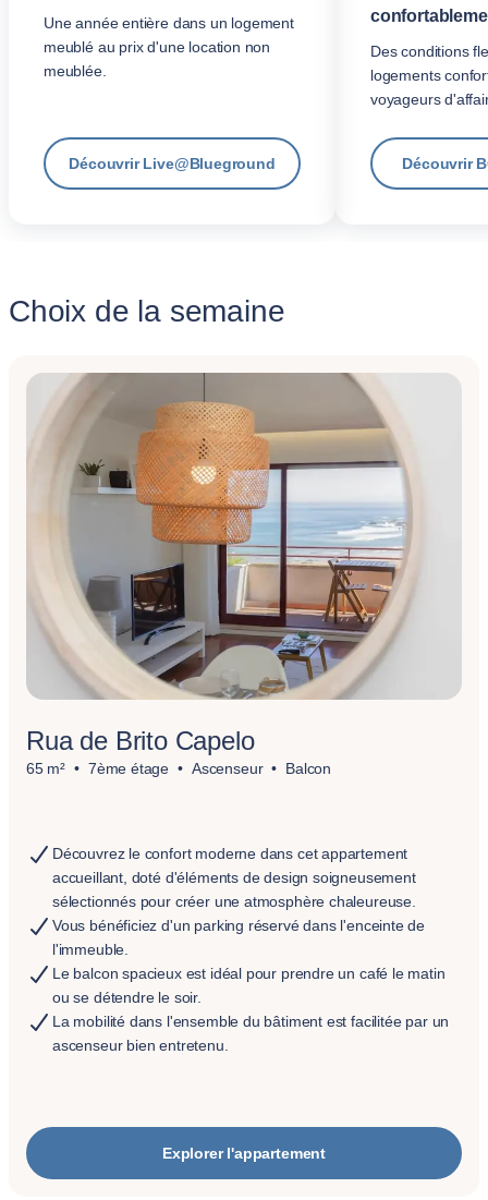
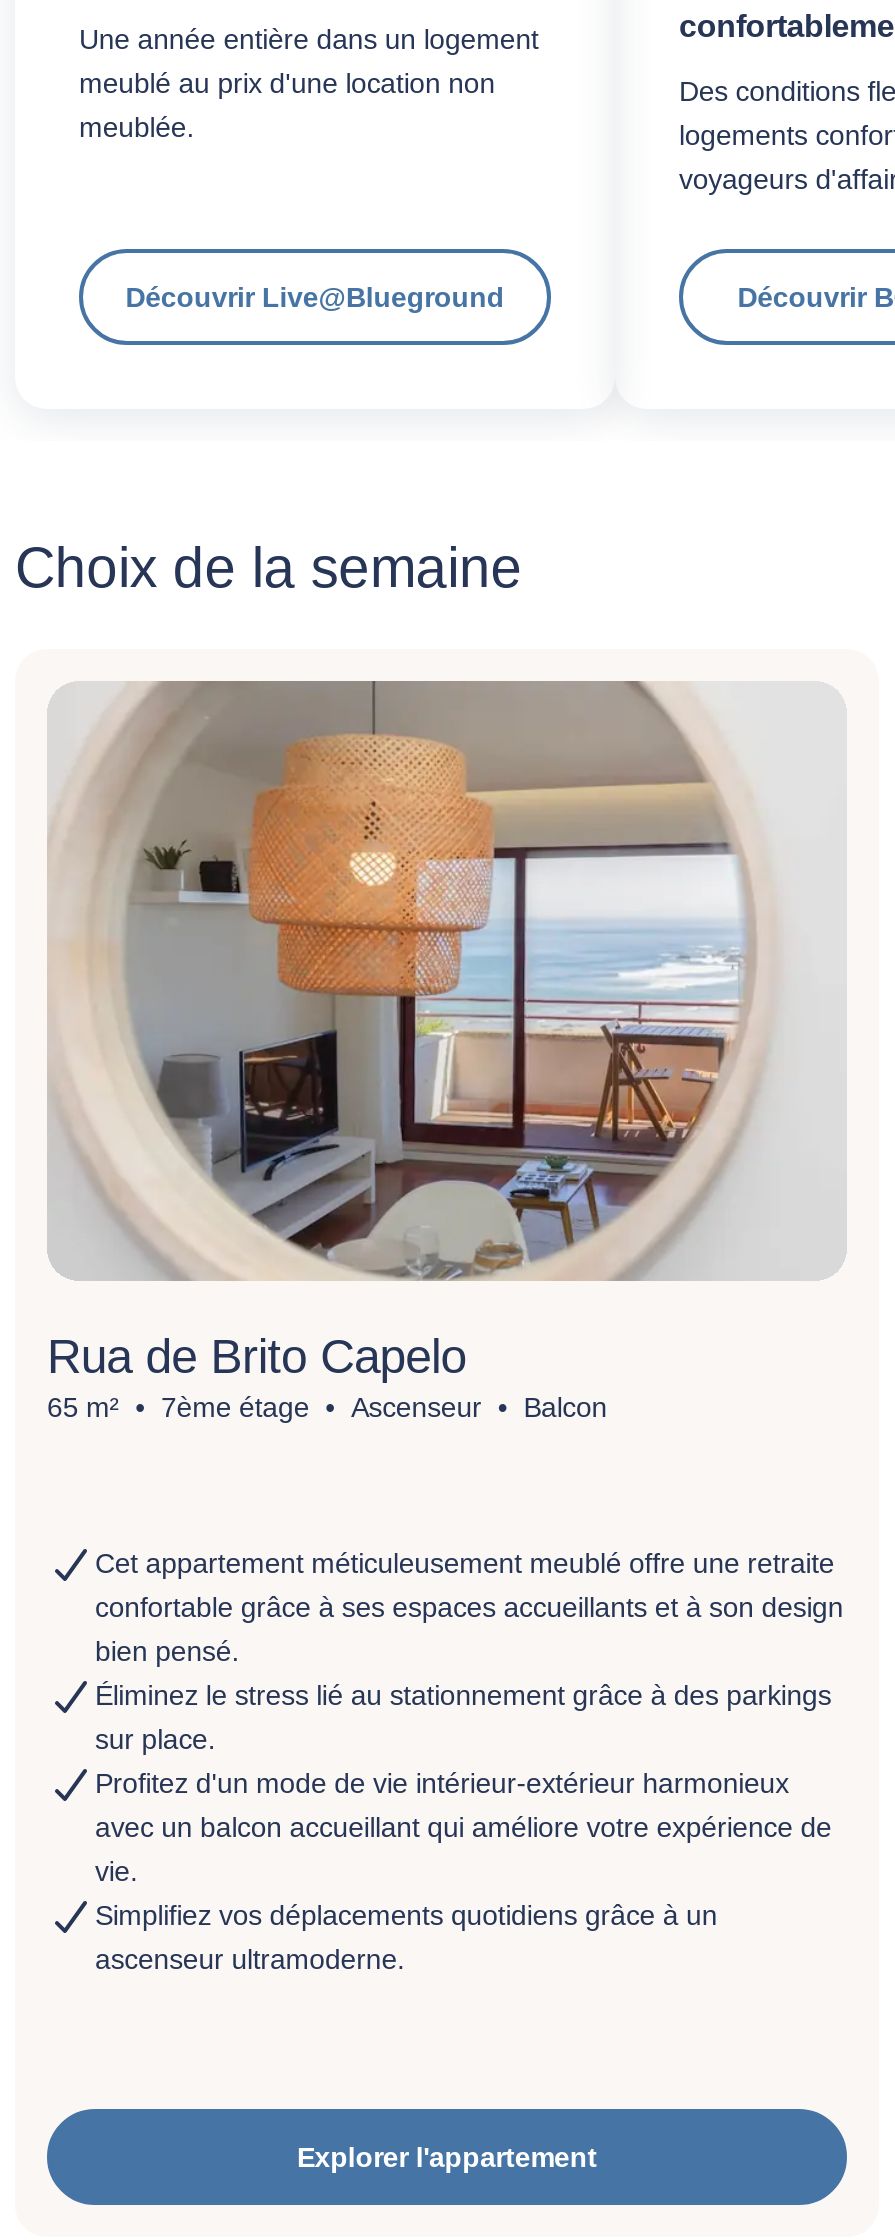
- Découvrez le confort moderne dans cet appartement
- accueillant, doté d'éléments de design soigneusement
- sélectionnés pour créer une atmosphère chaleureuse.
- Vous bénéficiez d'un parking réservé dans l'enceinte de
- l'immeuble.
- Le balcon spacieux est idéal pour prendre un café le matin
- ou se détendre le soir.
- La mobilité dans l'ensemble du bâtiment est facilitée par un
- ascenseur bien entretenu.
+ Cet appartement méticuleusement meublé offre une retraite
+ confortable grâce à ses espaces accueillants et à son design
+ bien pensé.
+ Éliminez le stress lié au stationnement grâce à des parkings
+ sur place.
+ Profitez d'un mode de vie intérieur-extérieur harmonieux
+ avec un balcon accueillant qui améliore votre expérience de
+ vie.
+ Simplifiez vos déplacements quotidiens grâce à un
+ ascenseur ultramoderne.
